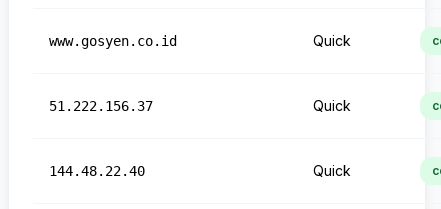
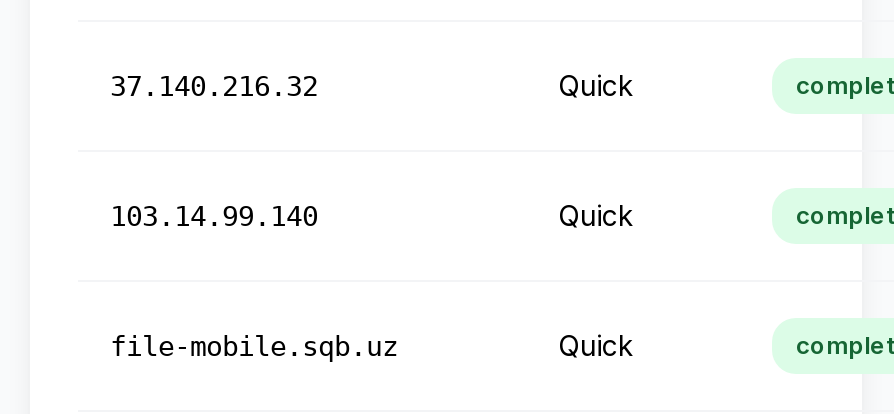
- www.gosyen.co.id
+ 37.140.216.32

- 51.222.156.37
+ 103.14.99.140

- 144.48.22.40
+ file-mobile.sqb.uz
